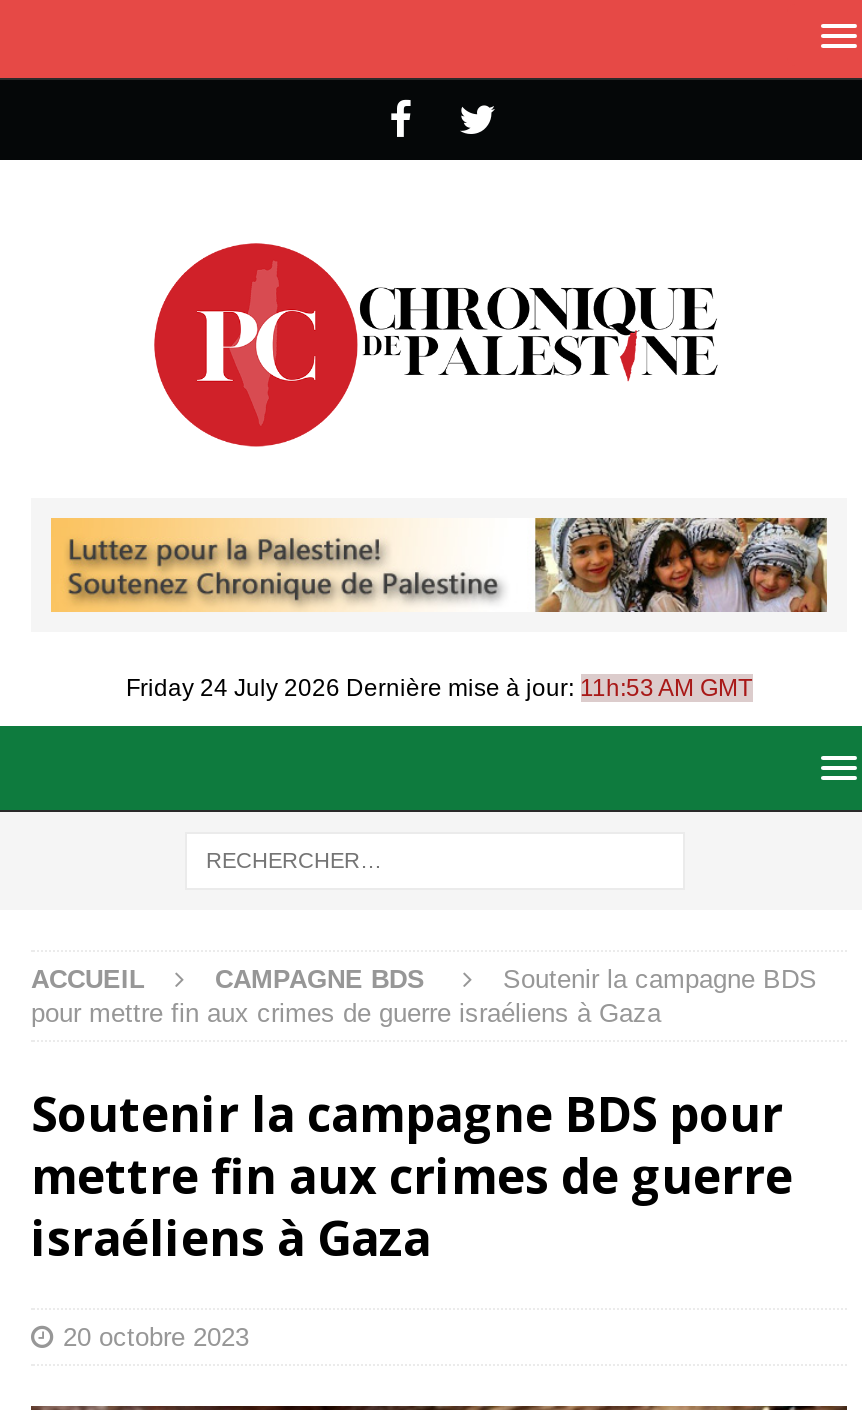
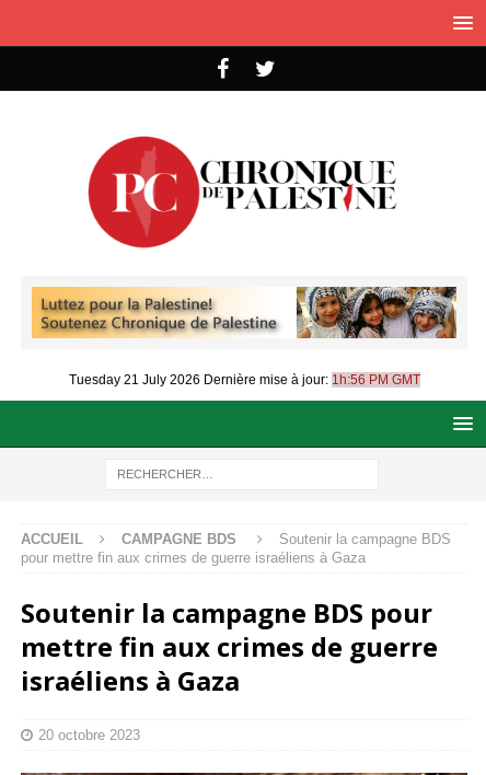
- Friday 24 July 2026 Dernière mise à jour: 11h:53 AM GMT
+ Tuesday 21 July 2026 Dernière mise à jour: 1h:56 PM GMT
